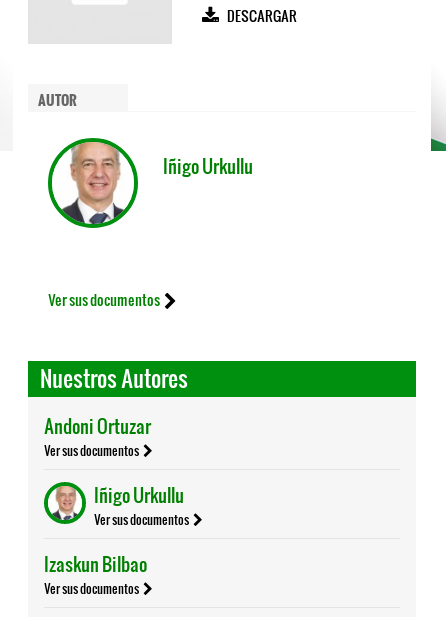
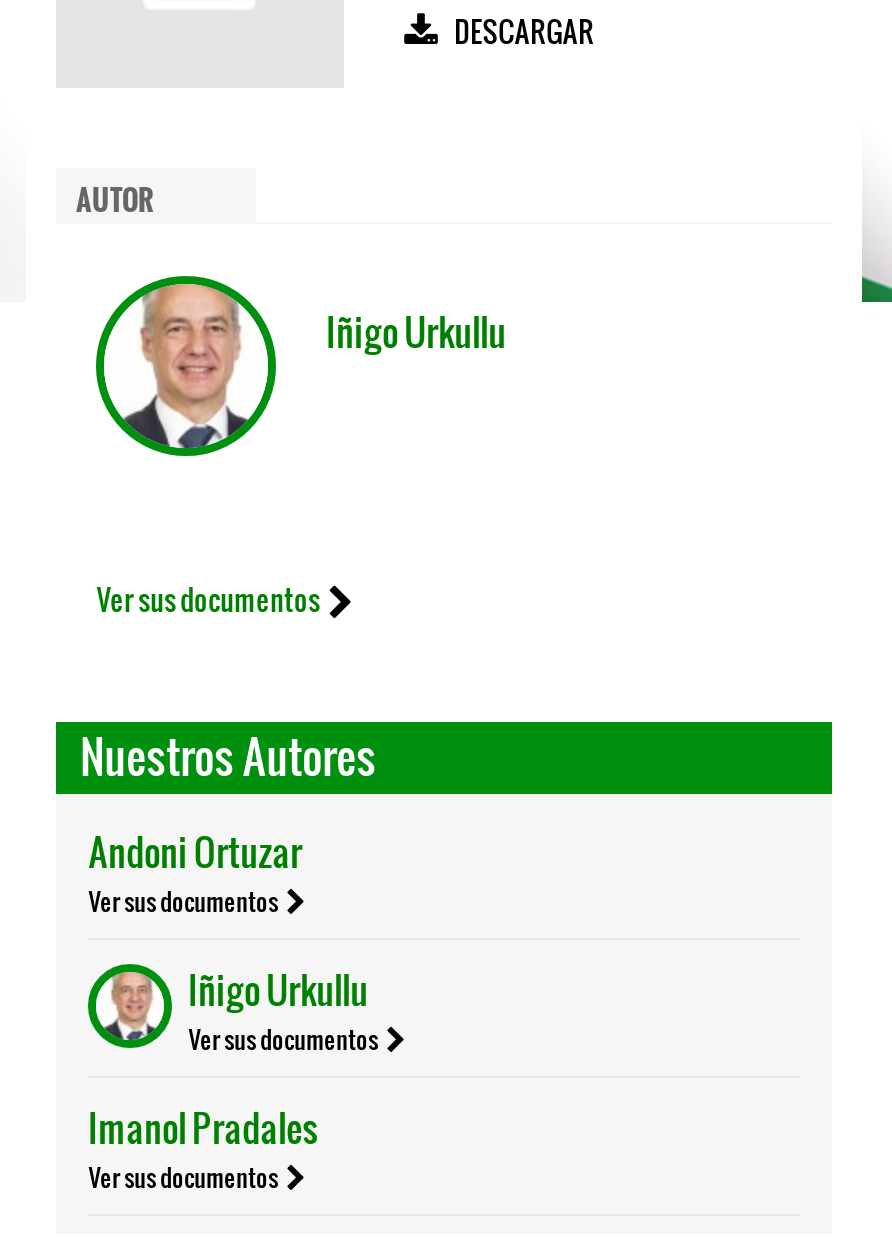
- Izaskun Bilbao
+ Imanol Pradales
